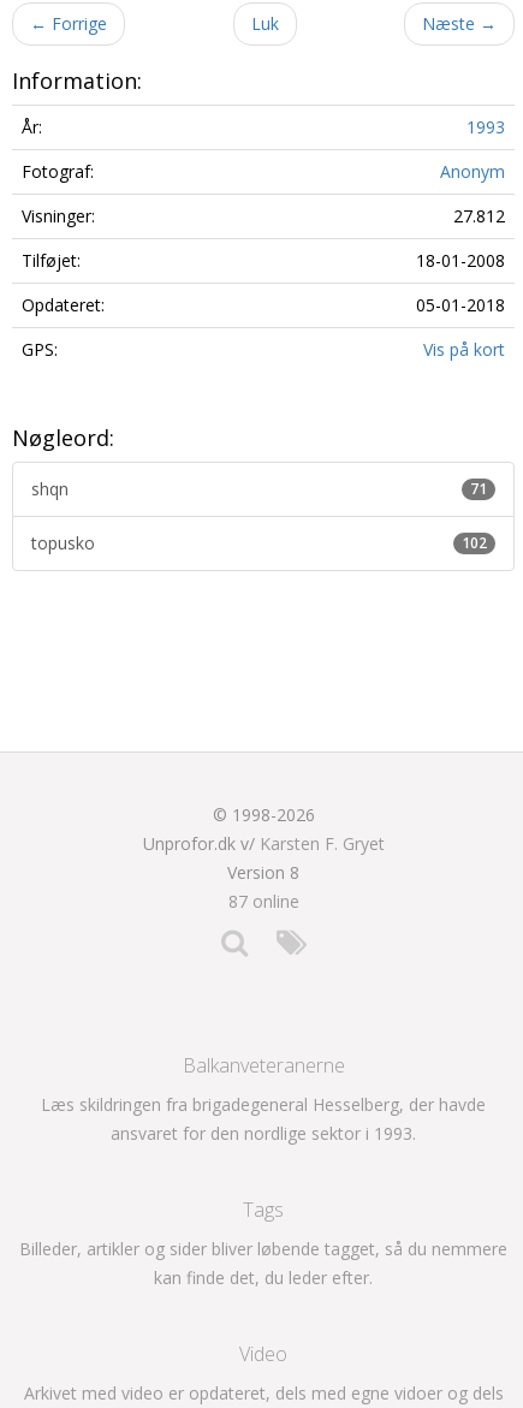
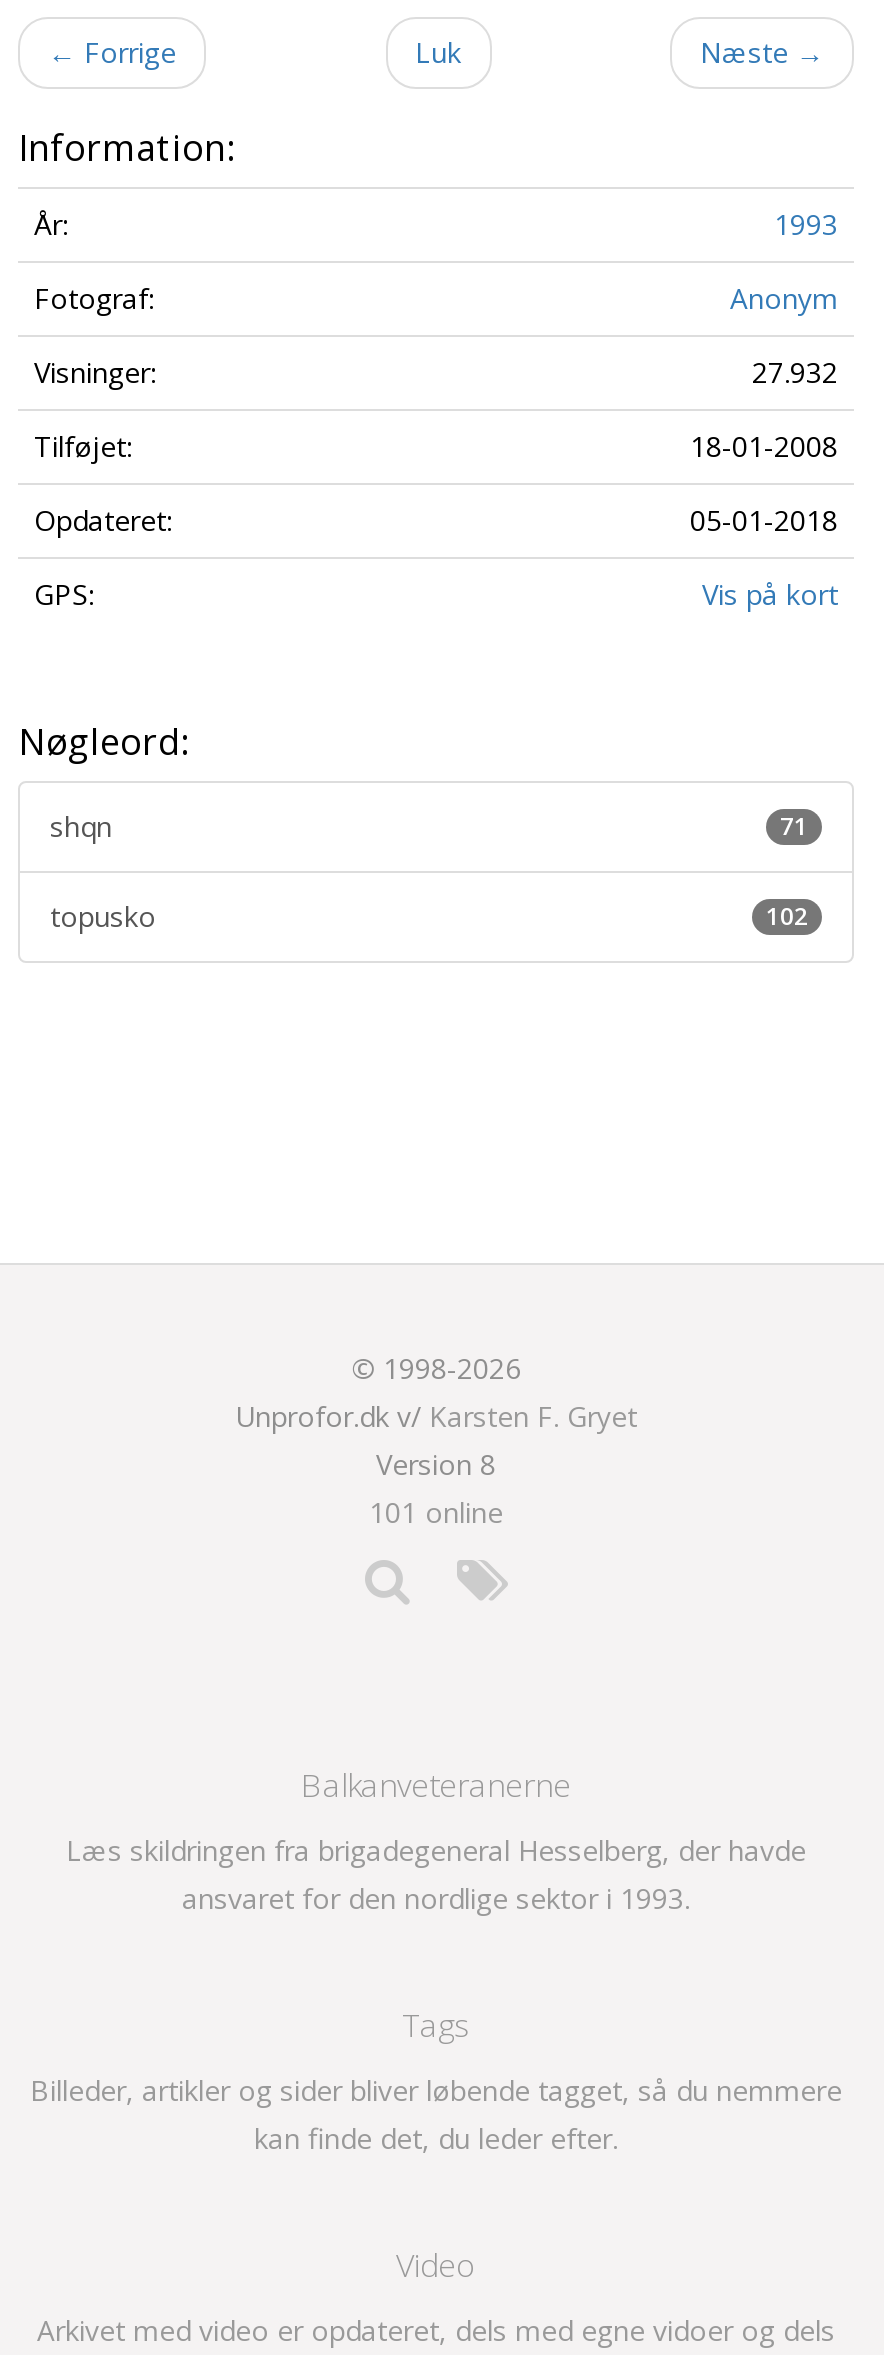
- 27.812
+ 27.932

- 87 online
+ 101 online
